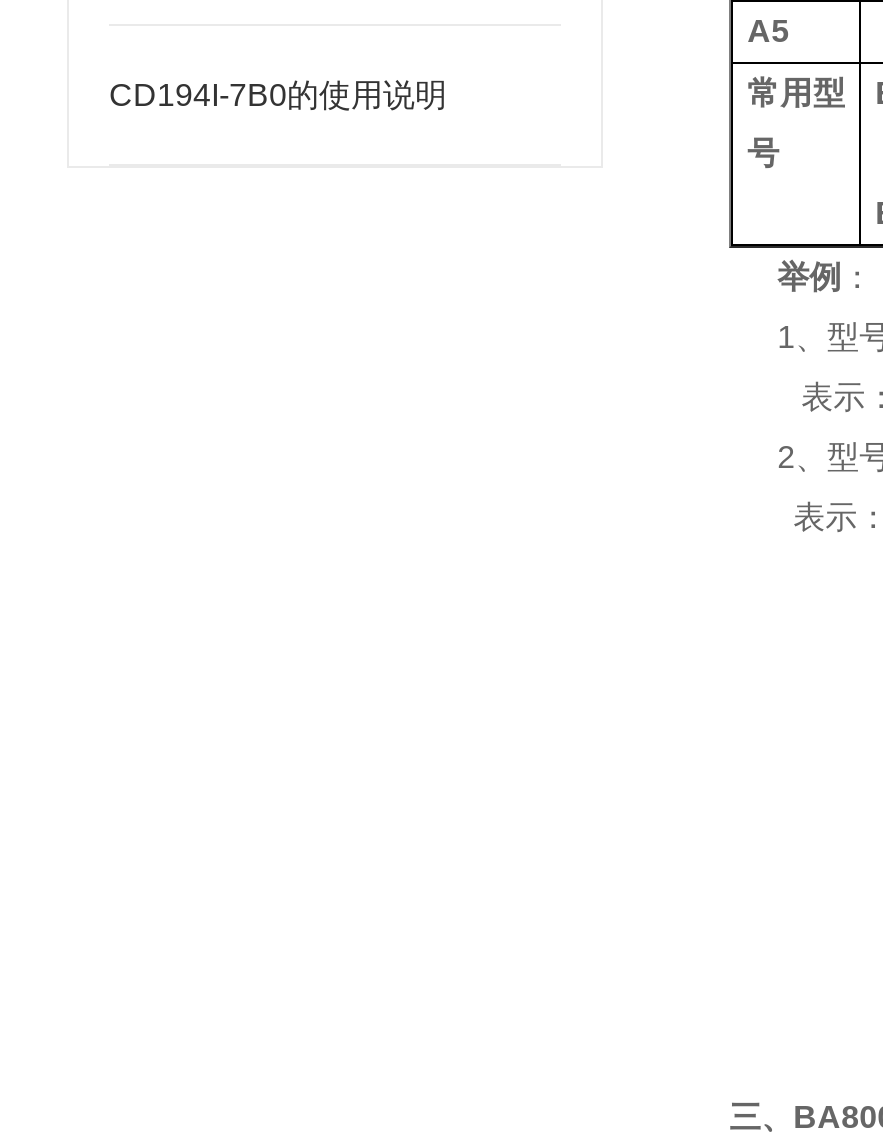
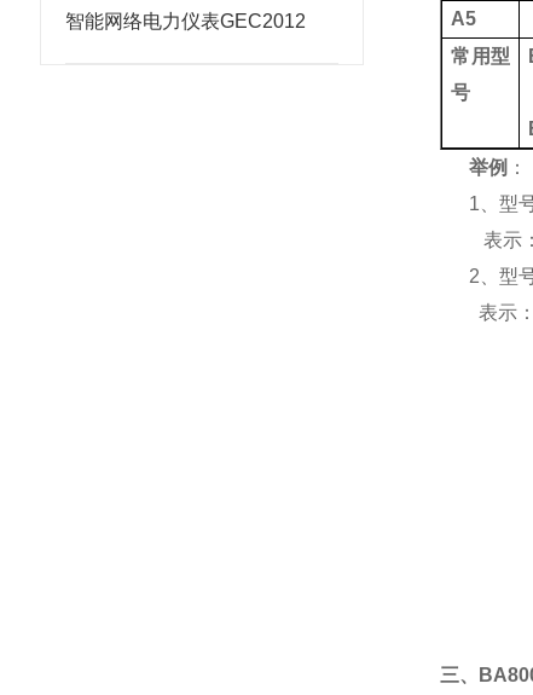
- CD194I-7B0的使用说明
+ 智能网络电力仪表GEC2012
